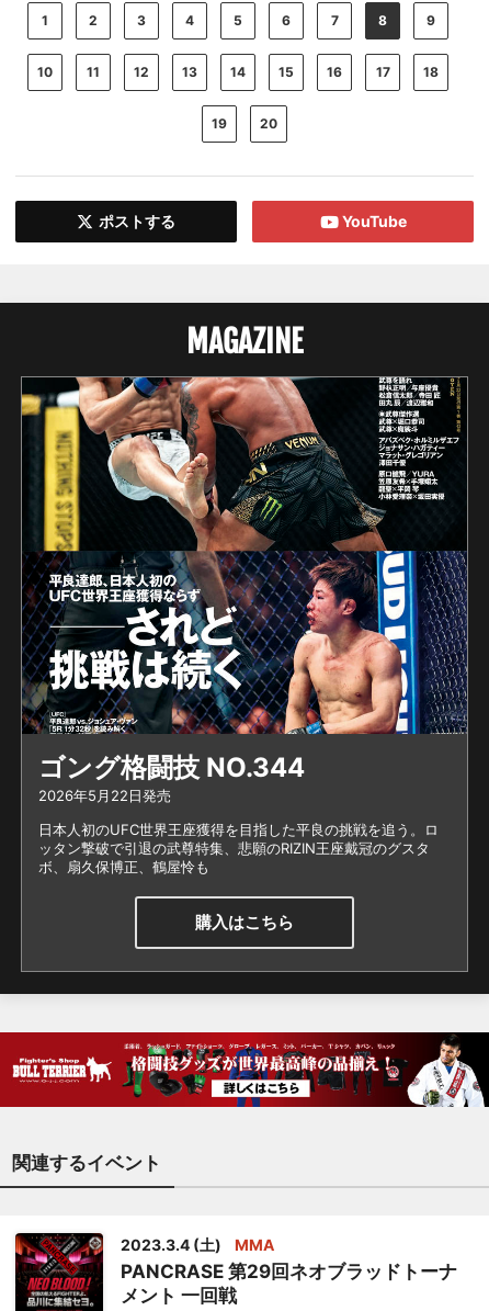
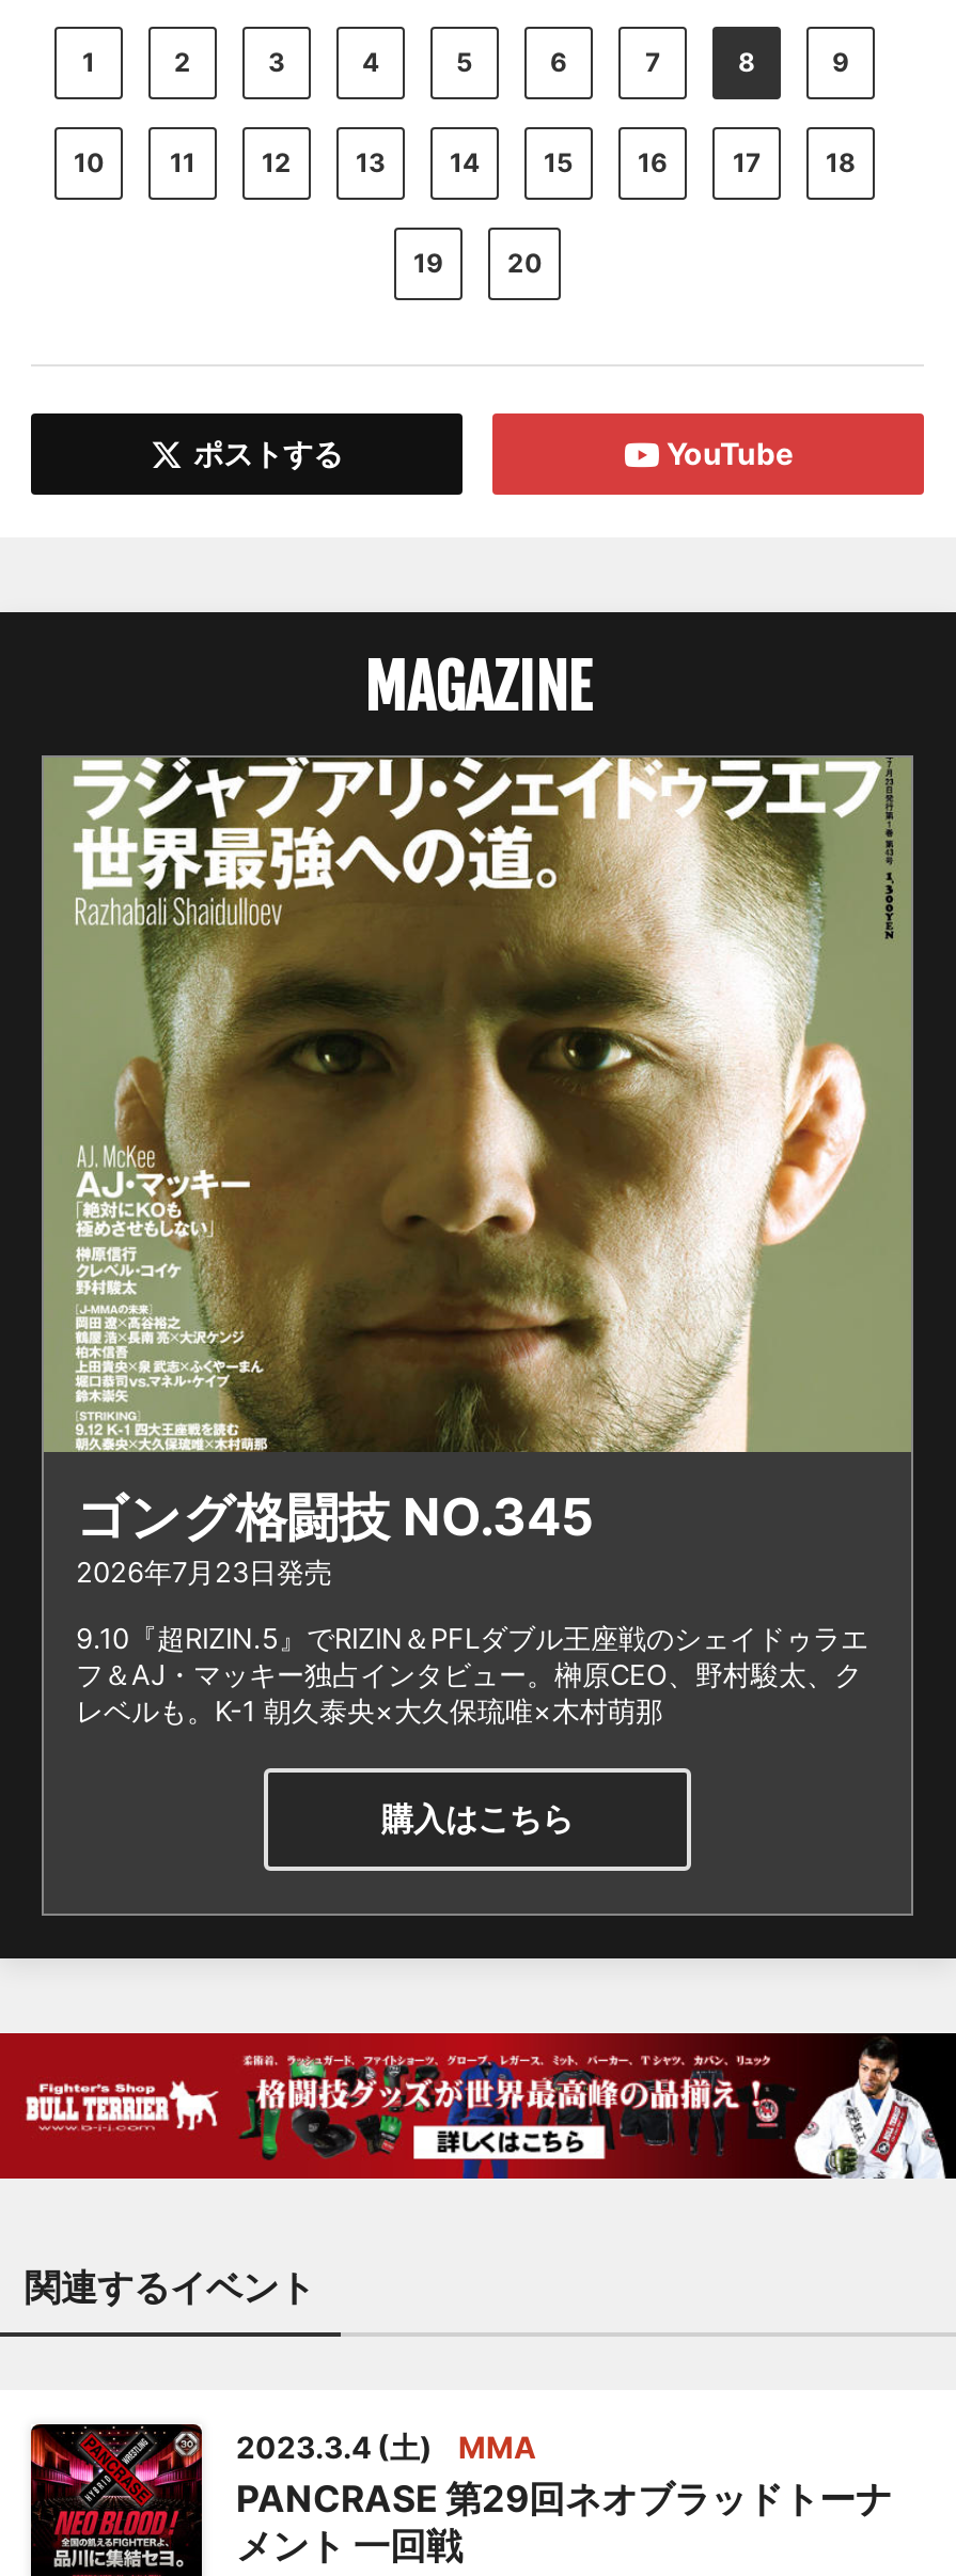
- [image]
- ゴング格闘技 NO.344
- 2026年5月22日発売
+ [image]
+ ゴング格闘技 NO.345
+ 2026年7月23日発売

- 日本人初のUFC世界王座獲得を目指した平良の挑戦を追う。ロ
- ッタン撃破で引退の武尊特集、悲願のRIZIN王座戴冠のグスタ
- ボ、扇久保博正、鶴屋怜も
+ 9.10『超RIZIN.5』でRIZIN＆PFLダブル王座戦のシェイドゥラエ
+ フ＆AJ・マッキー独占インタビュー。榊原CEO、野村駿太、ク
+ レベルも。K-1 朝久泰央×大久保琉唯×木村萌那
